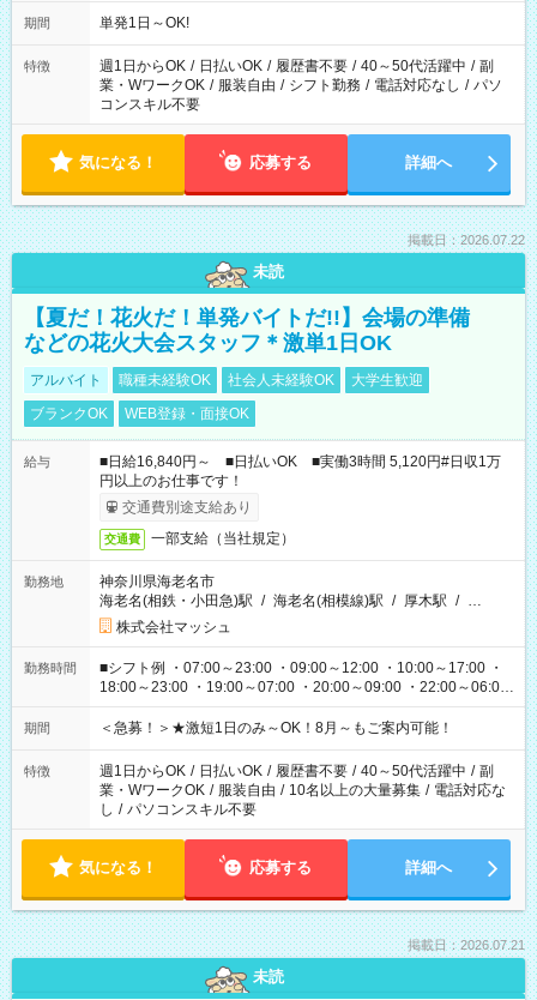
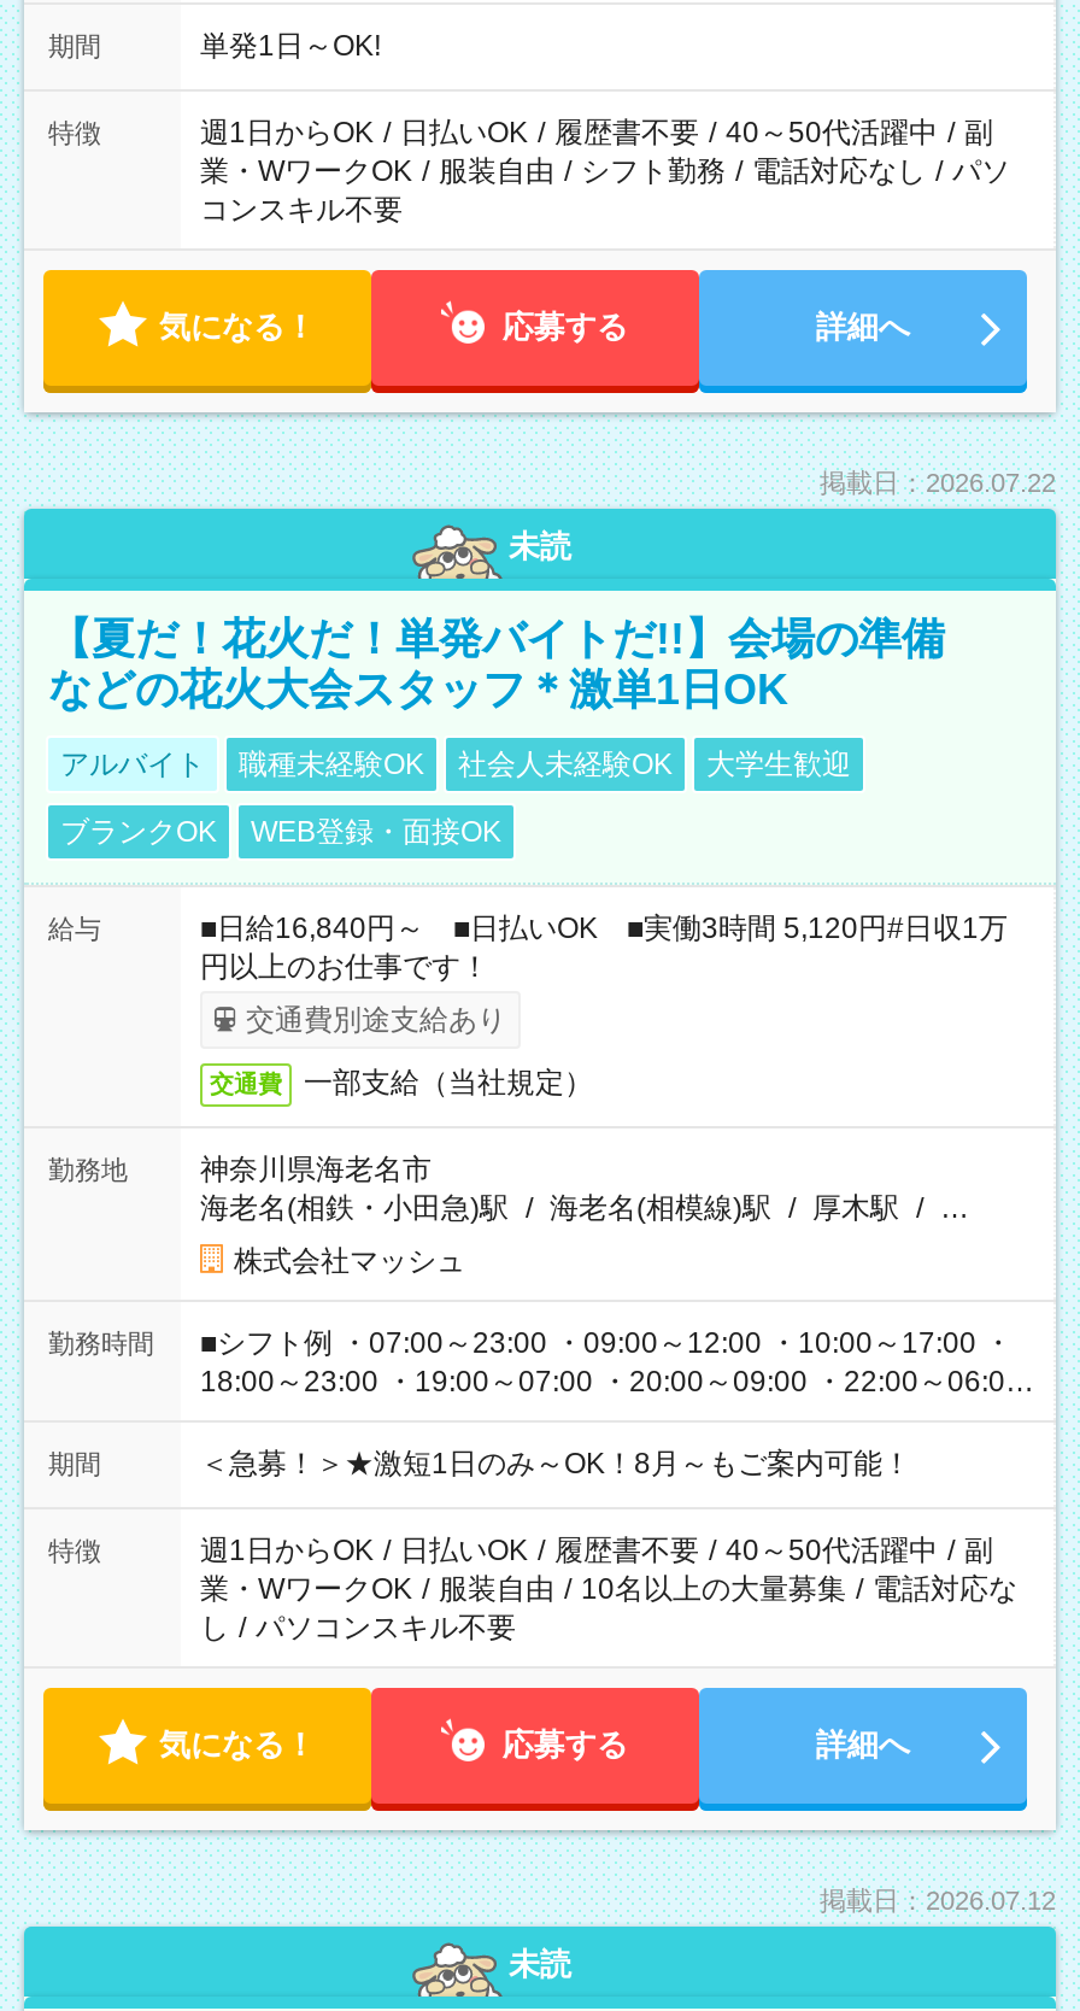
- 掲載日：2026.07.21
+ 掲載日：2026.07.12
